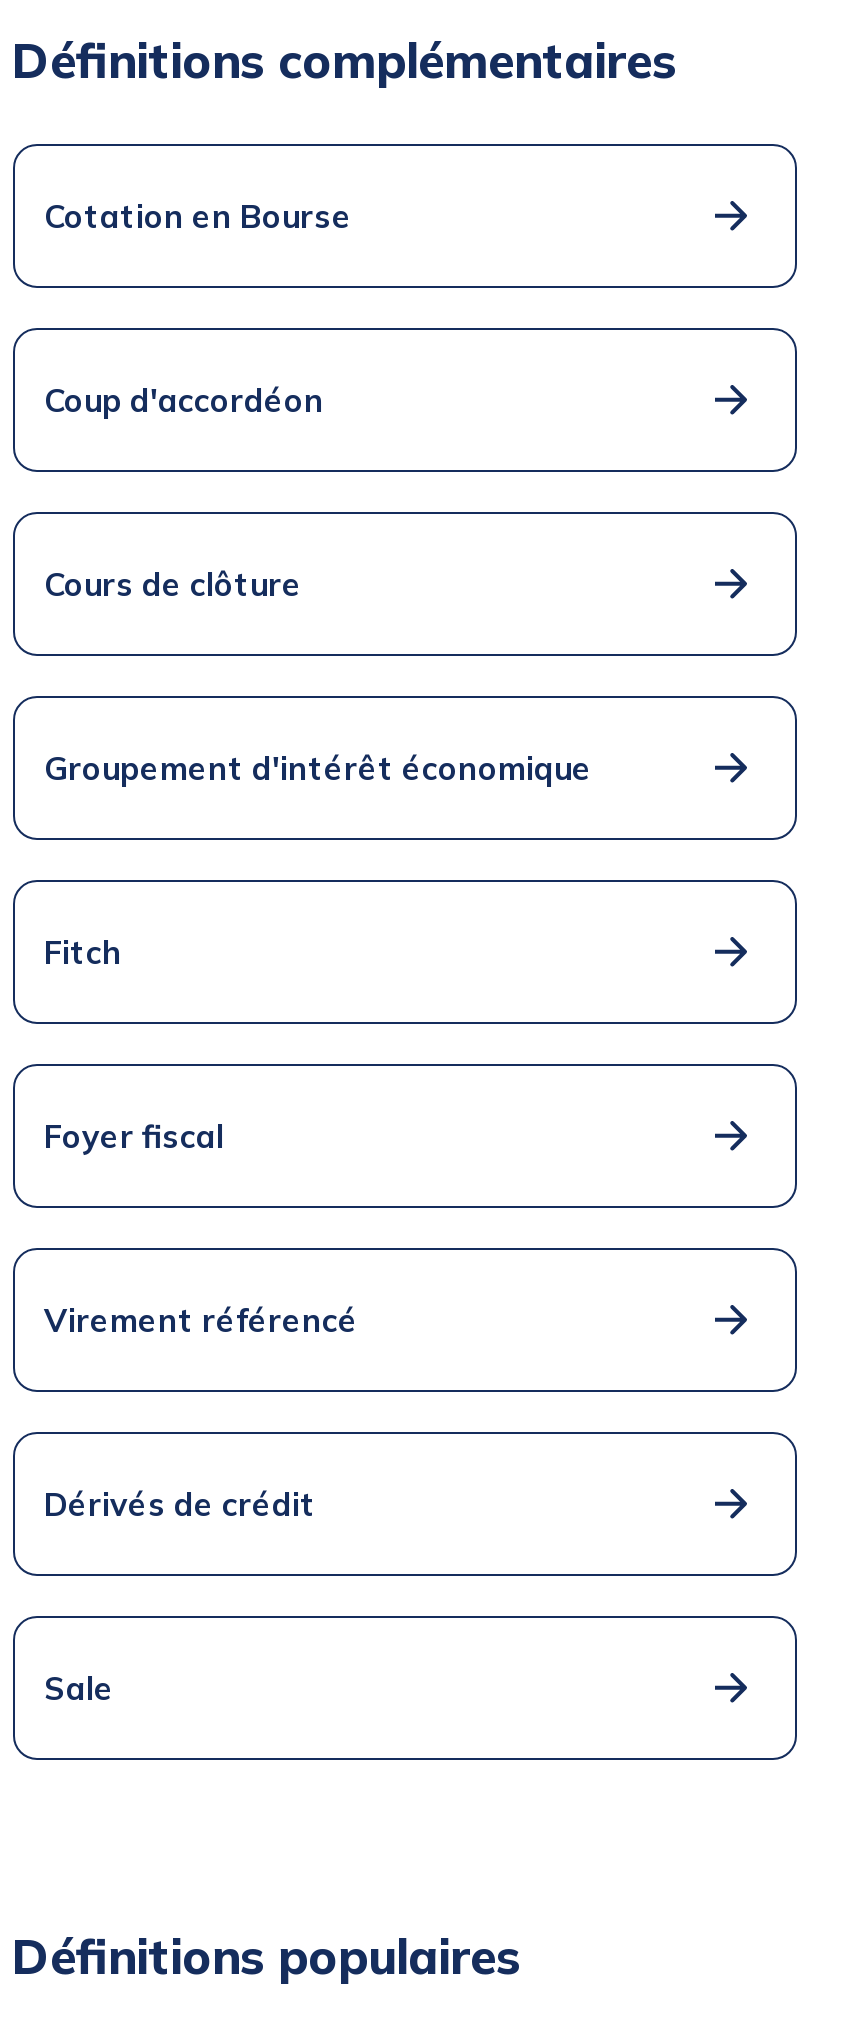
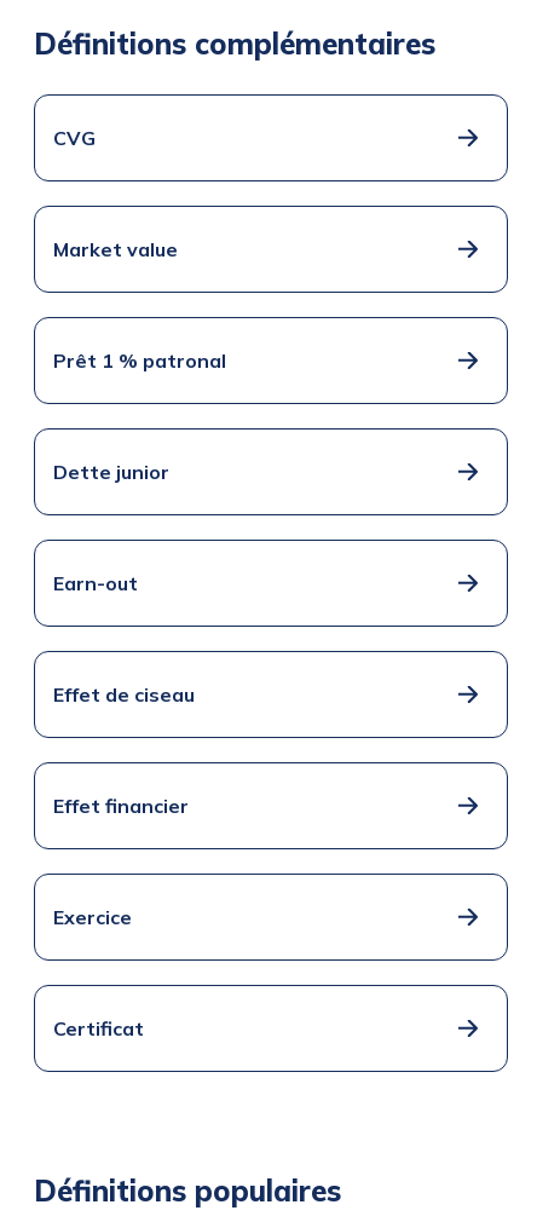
- Cotation en Bourse
+ CVG

- Coup d'accordéon
+ Market value

- Cours de clôture
+ Prêt 1 % patronal

- Groupement d'intérêt économique
+ Dette junior

- Fitch
+ Earn-out

- Foyer fiscal
+ Effet de ciseau

- Virement référencé
+ Effet financier

- Dérivés de crédit
+ Exercice

- Sale
+ Certificat
